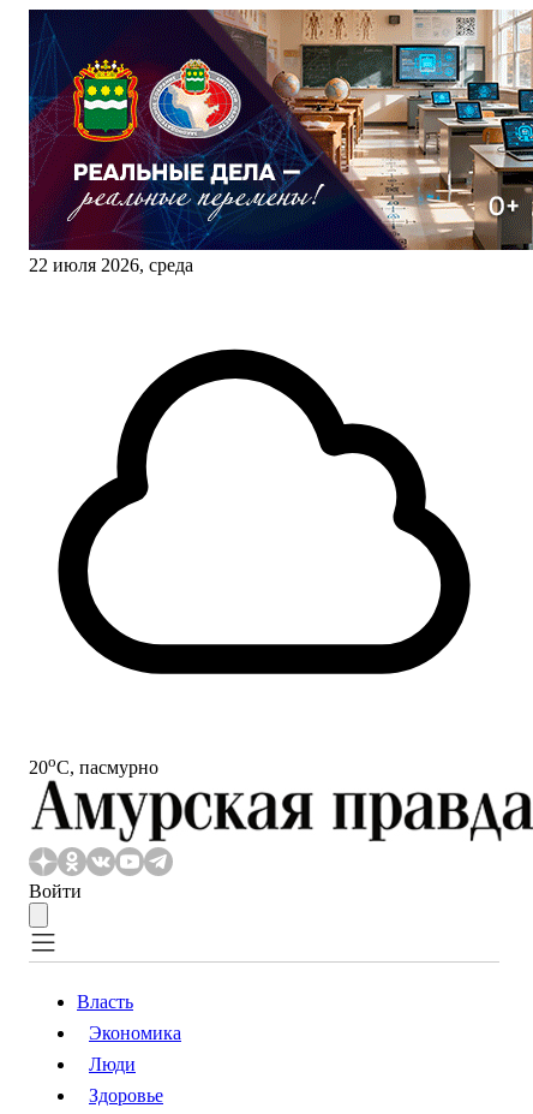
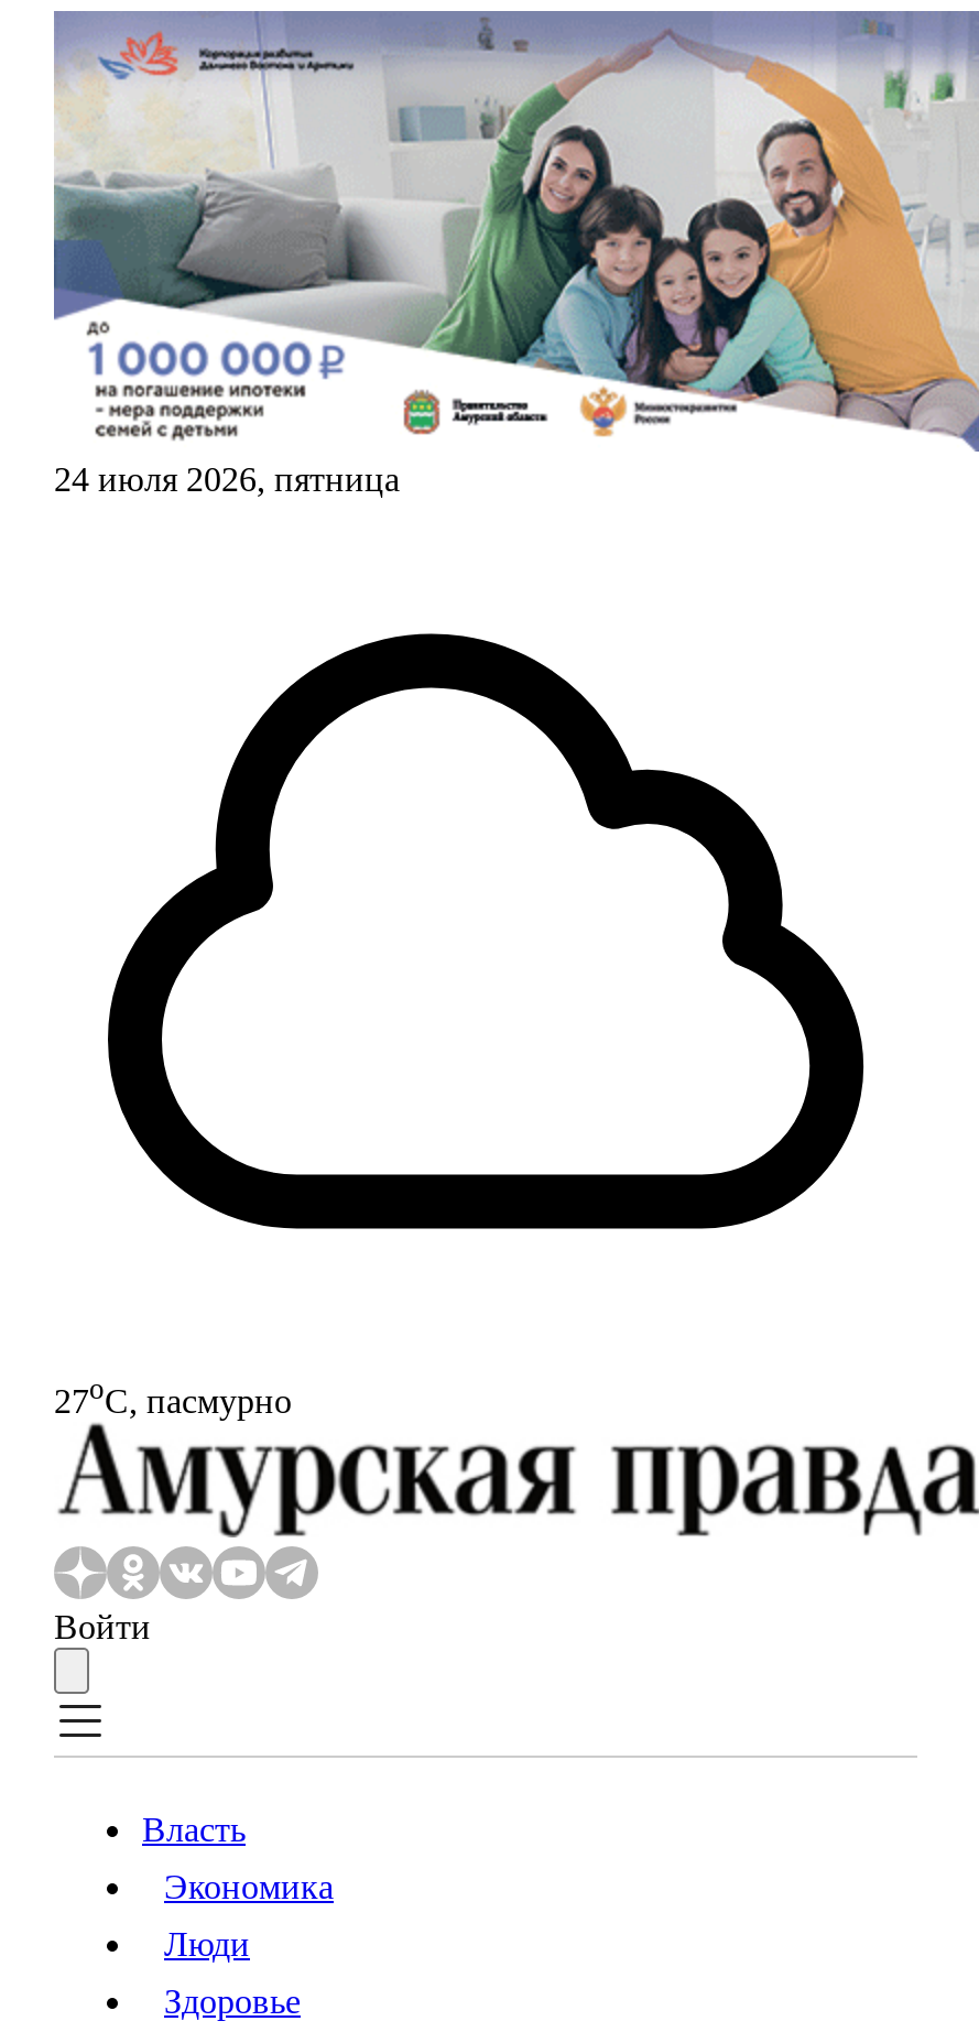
- [image]
- 22 июля 2026, среда
+ [image]
+ 24 июля 2026, пятница

- 20oС, пасмурно
+ 27oС, пасмурно
